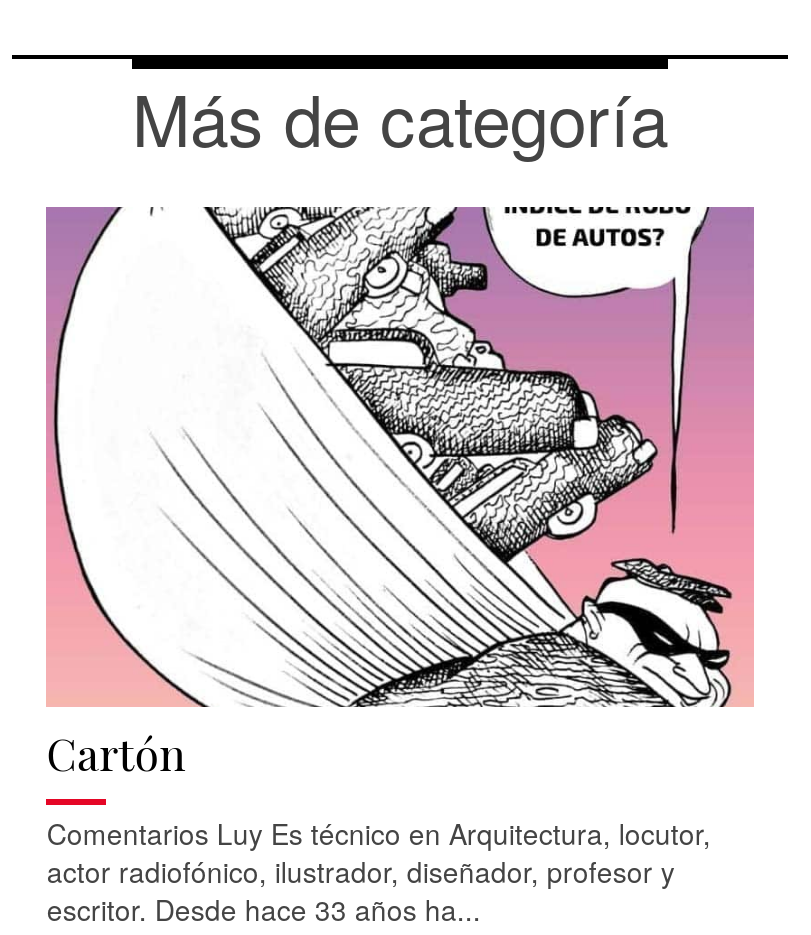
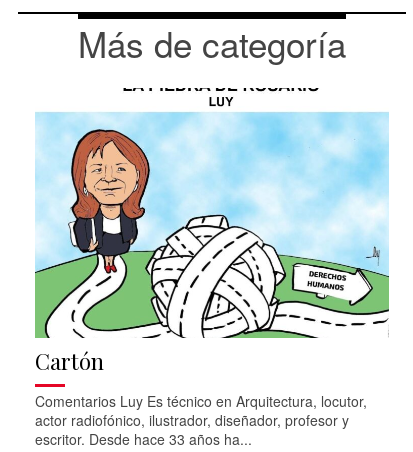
- [image]
+ [image]
